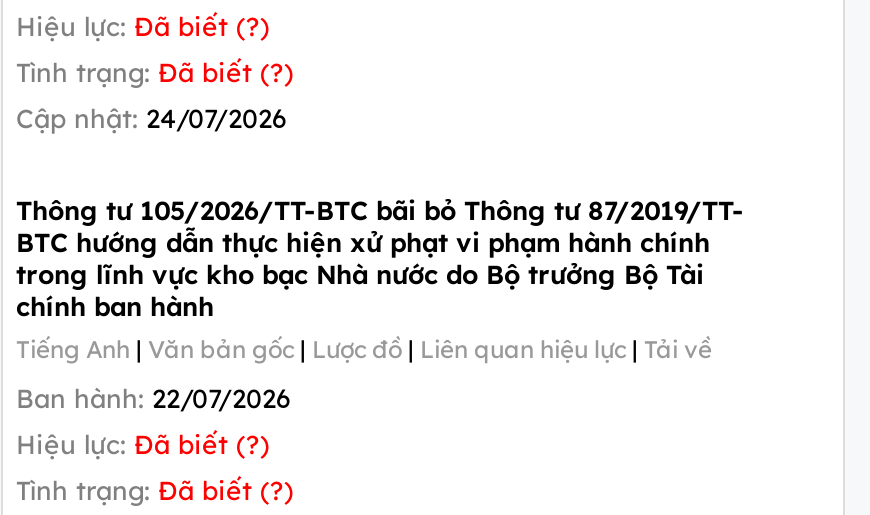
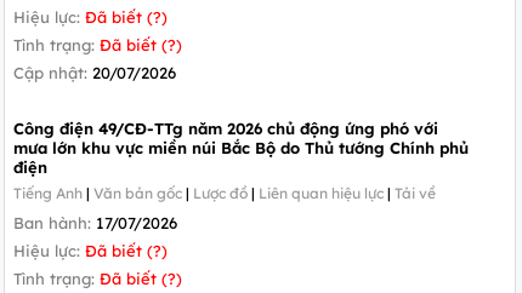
- Cập nhật: 24/07/2026
+ Cập nhật: 20/07/2026

- Thông tư 105/2026/TT-BTC bãi bỏ Thông tư 87/2019/TT-
- BTC hướng dẫn thực hiện xử phạt vi phạm hành chính
- trong lĩnh vực kho bạc Nhà nước do Bộ trưởng Bộ Tài
- chính ban hành
+ Công điện 49/CĐ-TTg năm 2026 chủ động ứng phó với
+ mưa lớn khu vực miền núi Bắc Bộ do Thủ tướng Chính phủ
+ điện

- Ban hành: 22/07/2026
+ Ban hành: 17/07/2026
